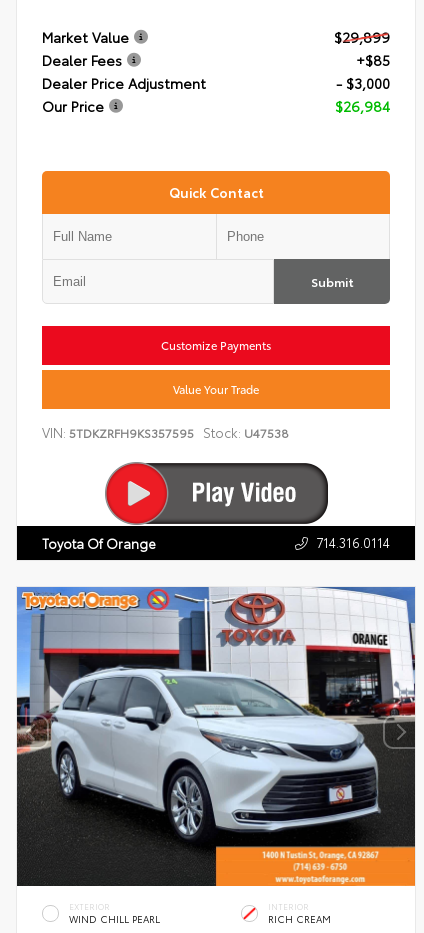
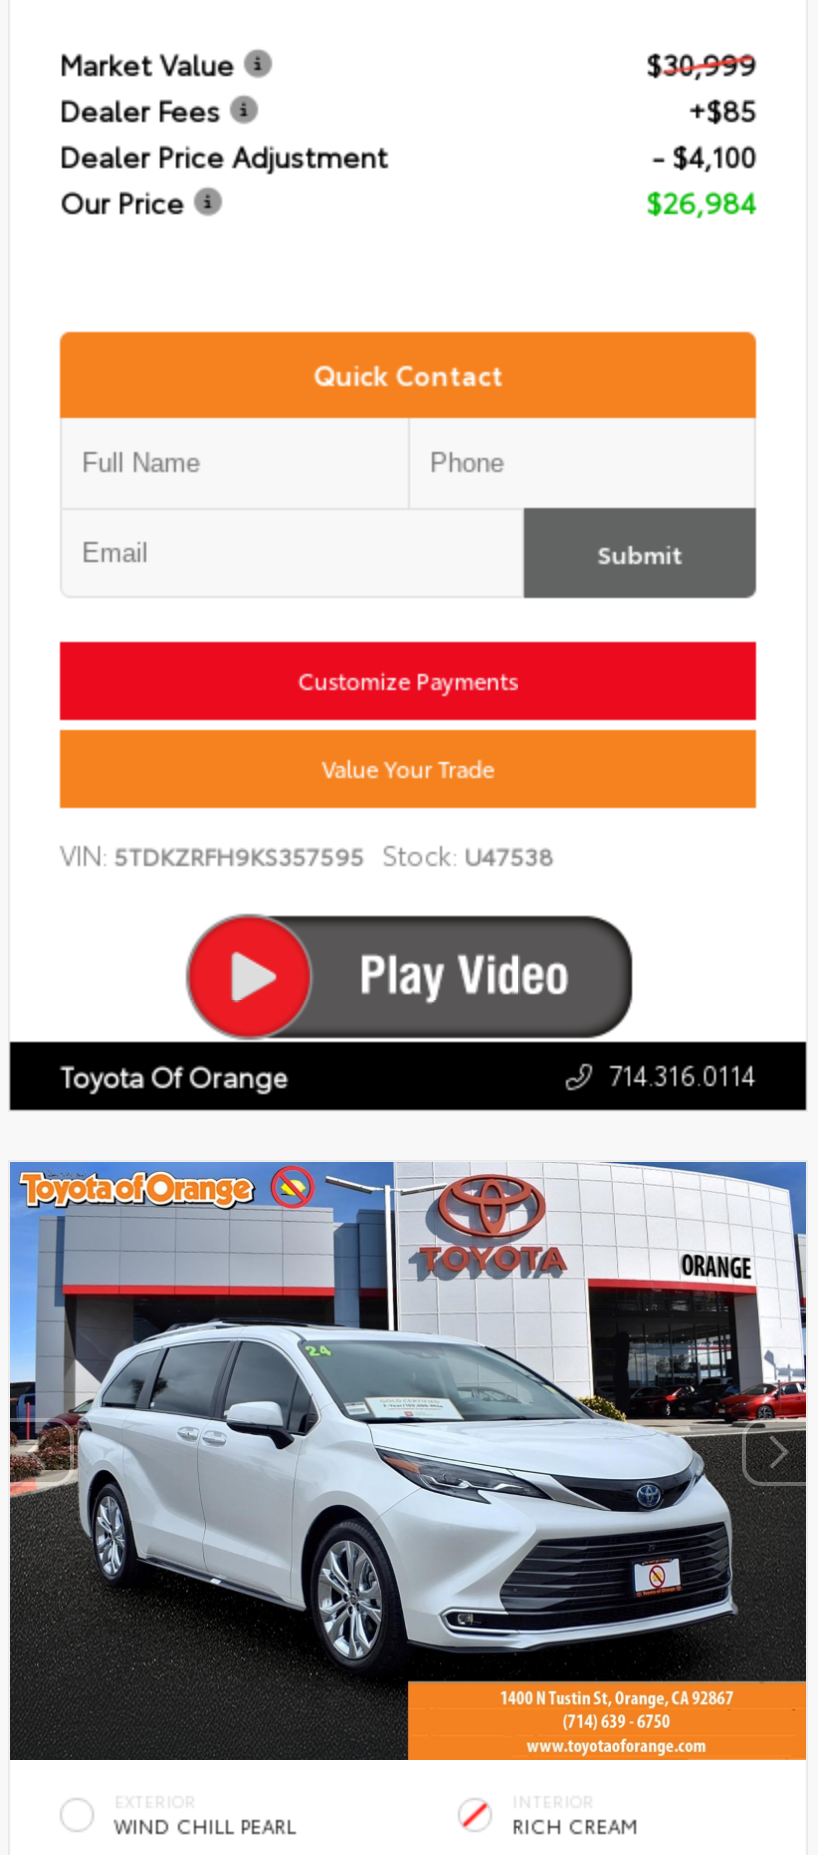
- $29,899
+ $30,999

- - $3,000
+ - $4,100
